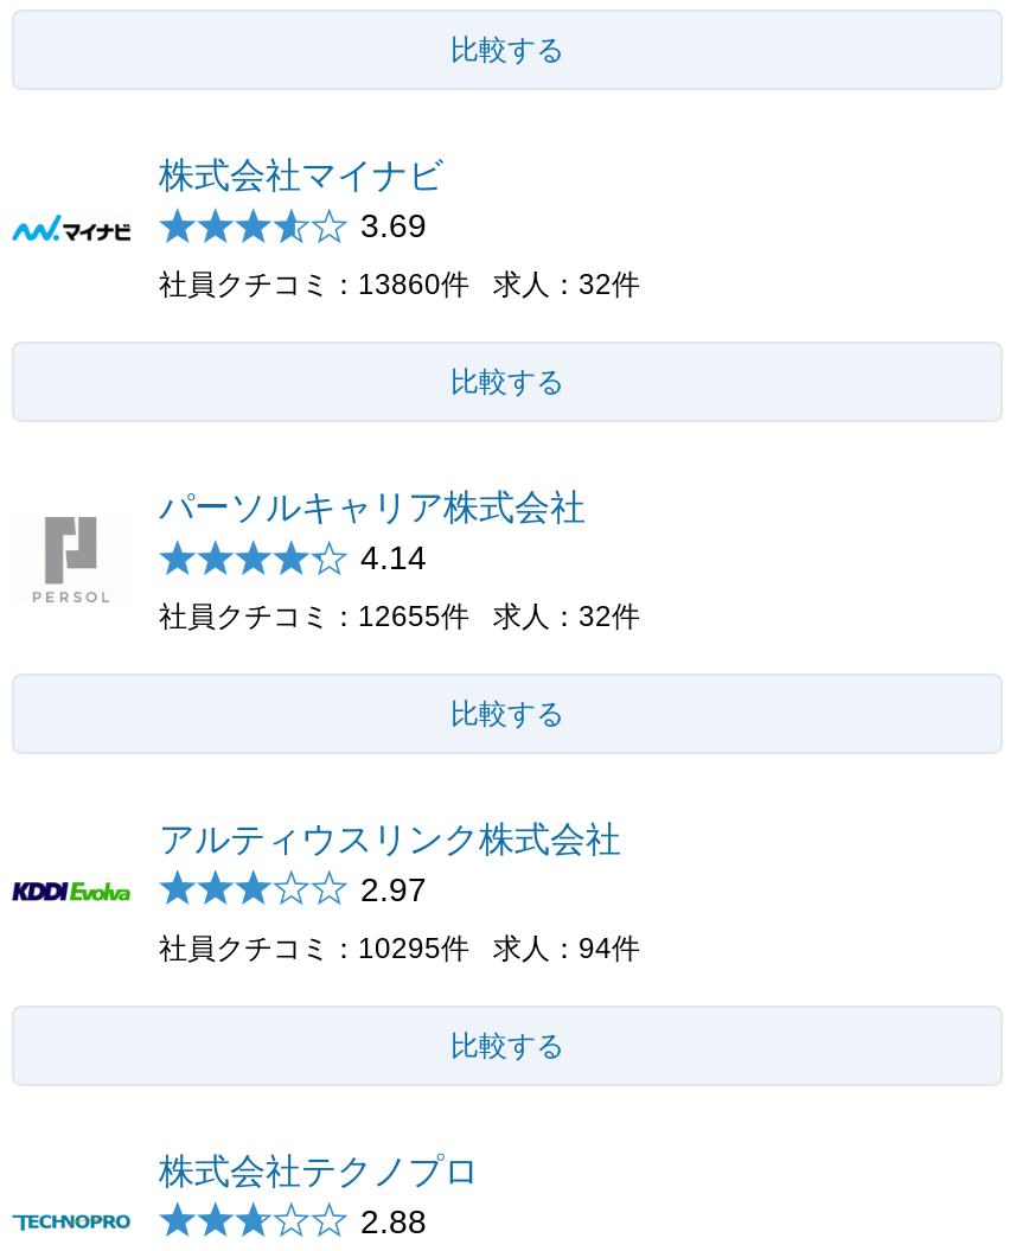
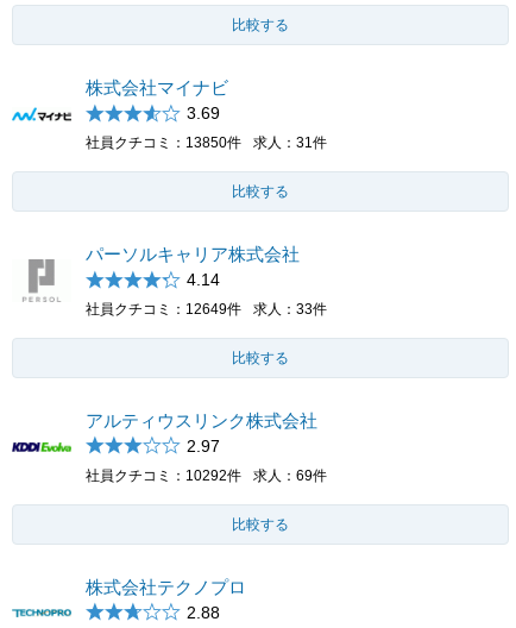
- 13860件
+ 13850件

- 32件
+ 31件

- 12655件
+ 12649件

- 32件
+ 33件

- 10295件
+ 10292件

- 94件
+ 69件
